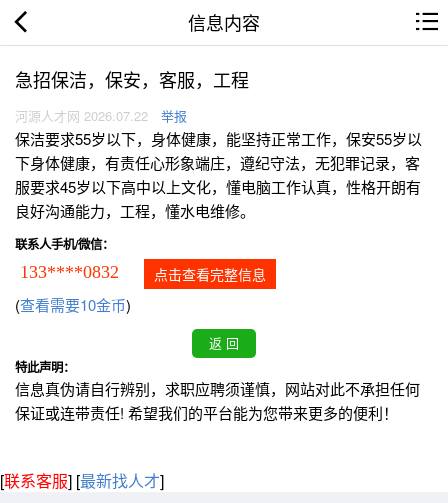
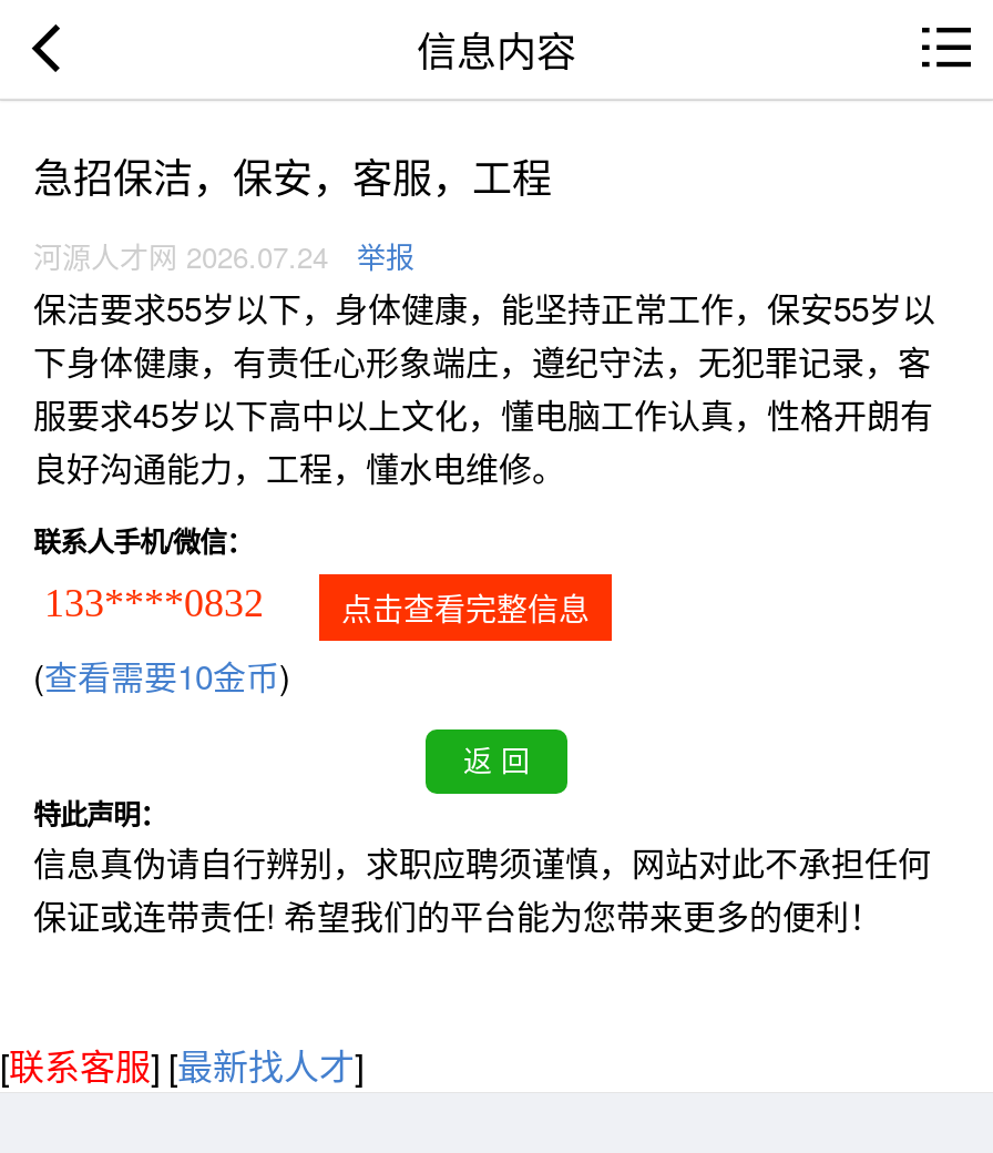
- 河源人才网 2026.07.22 举报
+ 河源人才网 2026.07.24 举报
